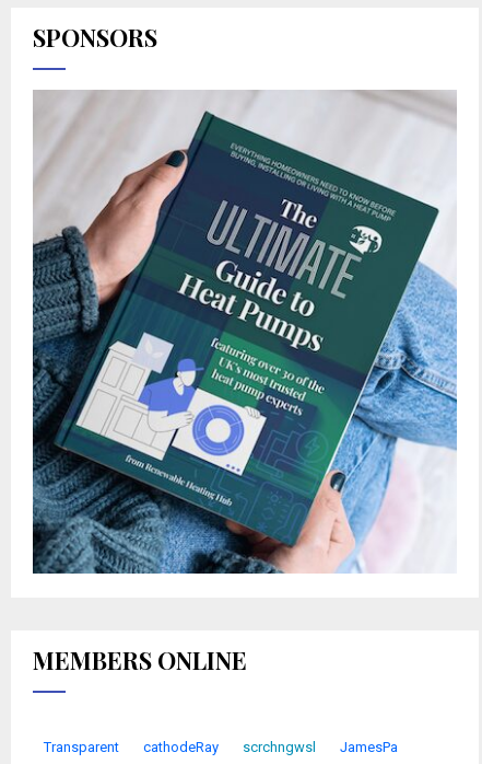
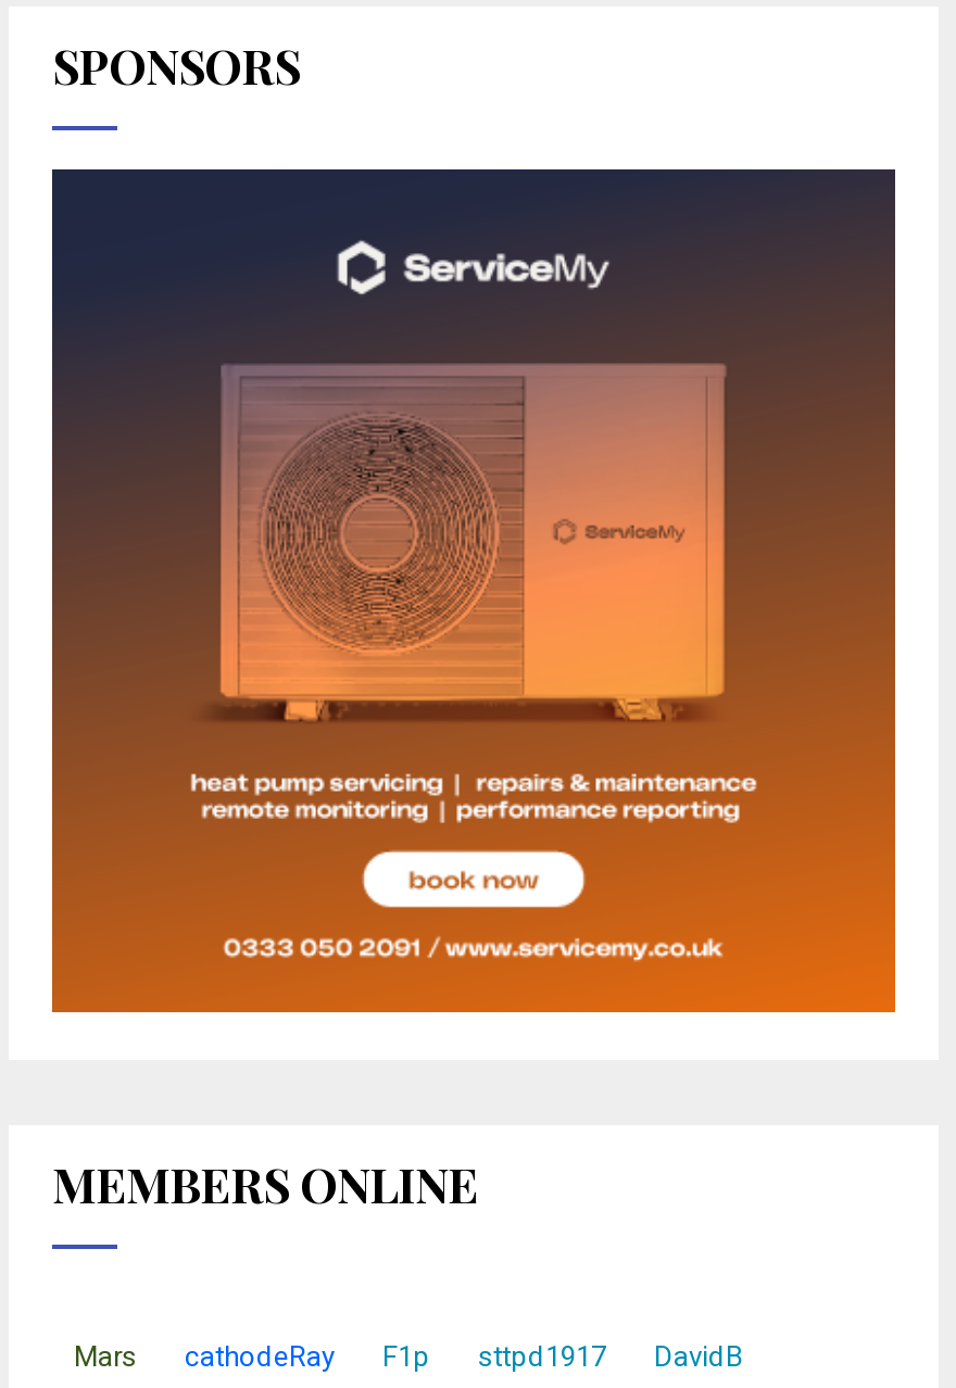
- [image]
+ [image]

- Transparent
+ Mars

- scrchngwsl
- JamesPa
+ F1p
+ sttpd1917
+ DavidB
